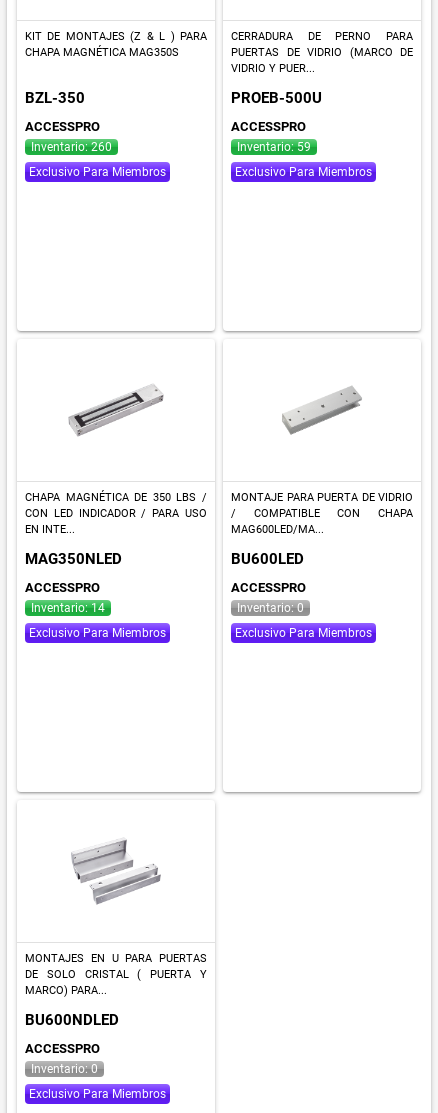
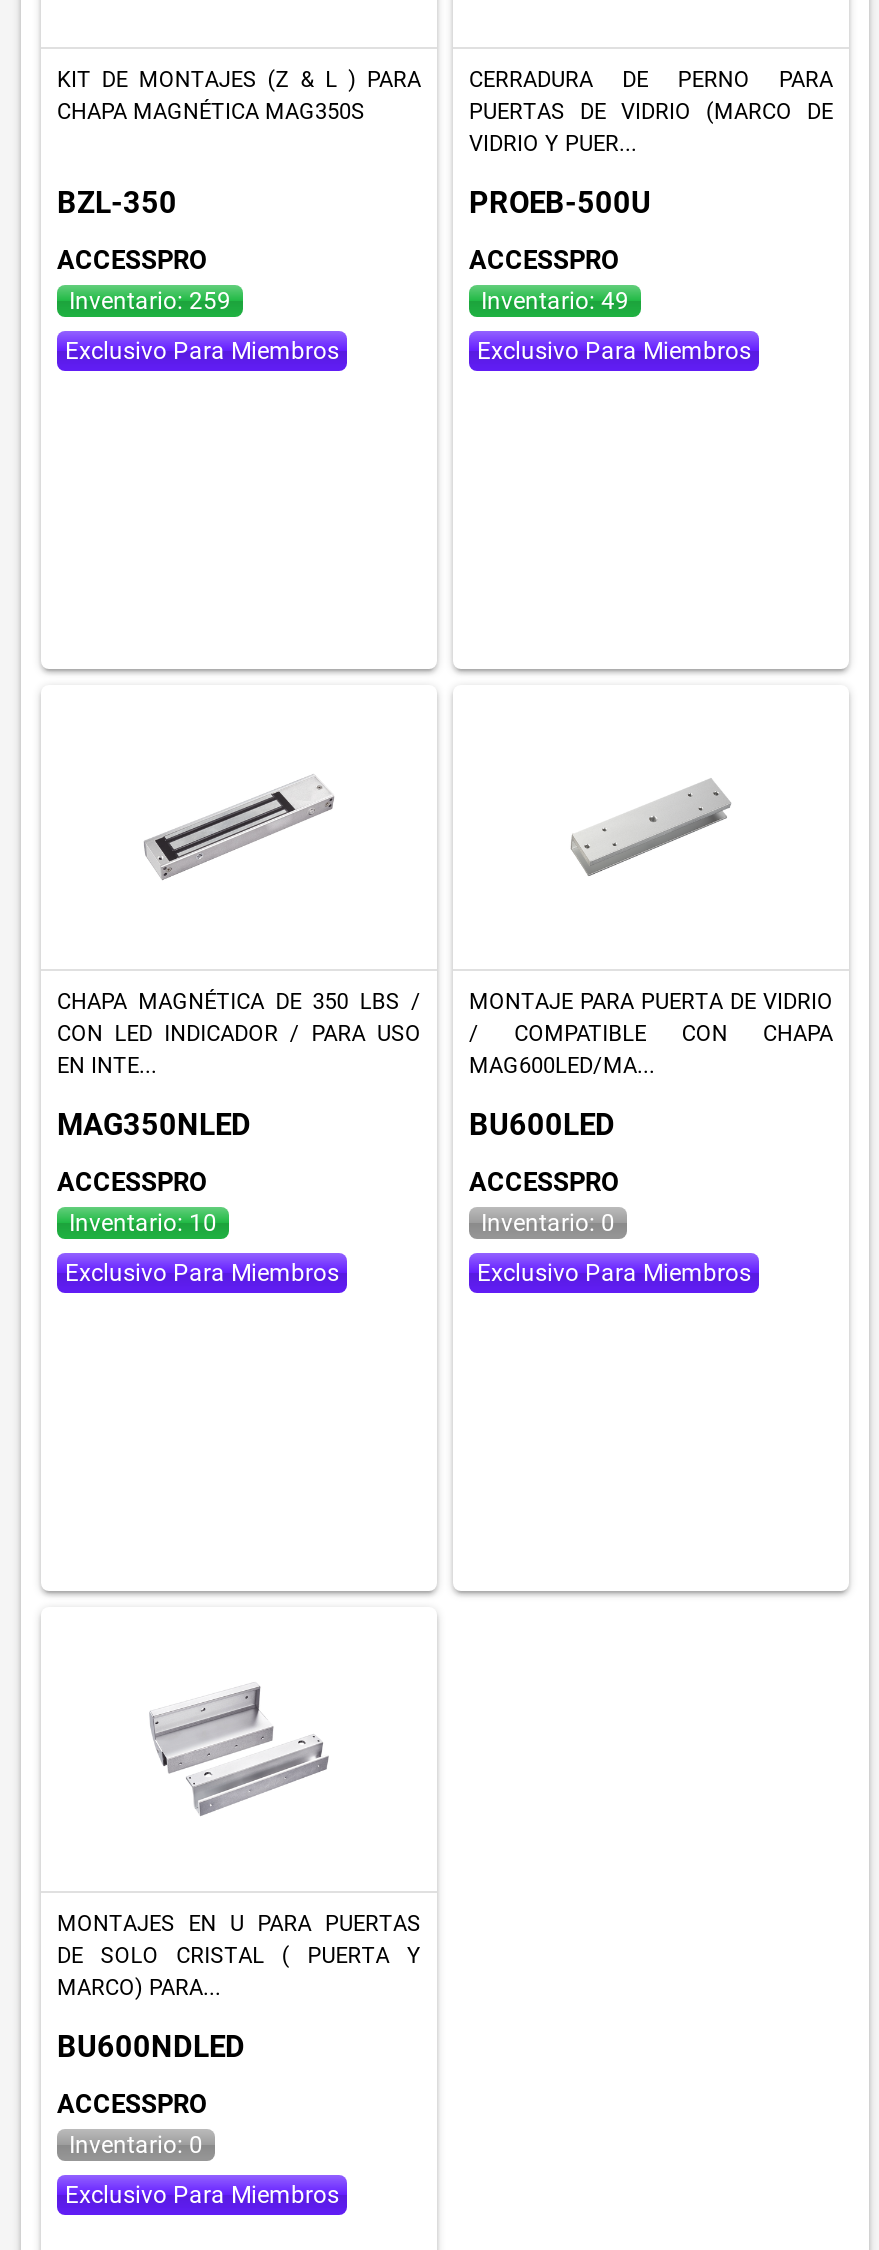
- Inventario: 260
+ Inventario: 259

- Inventario: 59
+ Inventario: 49

- Inventario: 14
+ Inventario: 10
